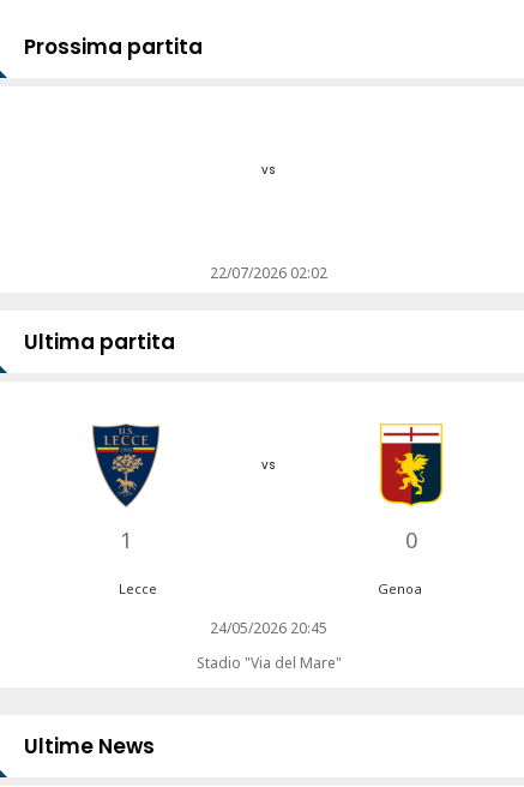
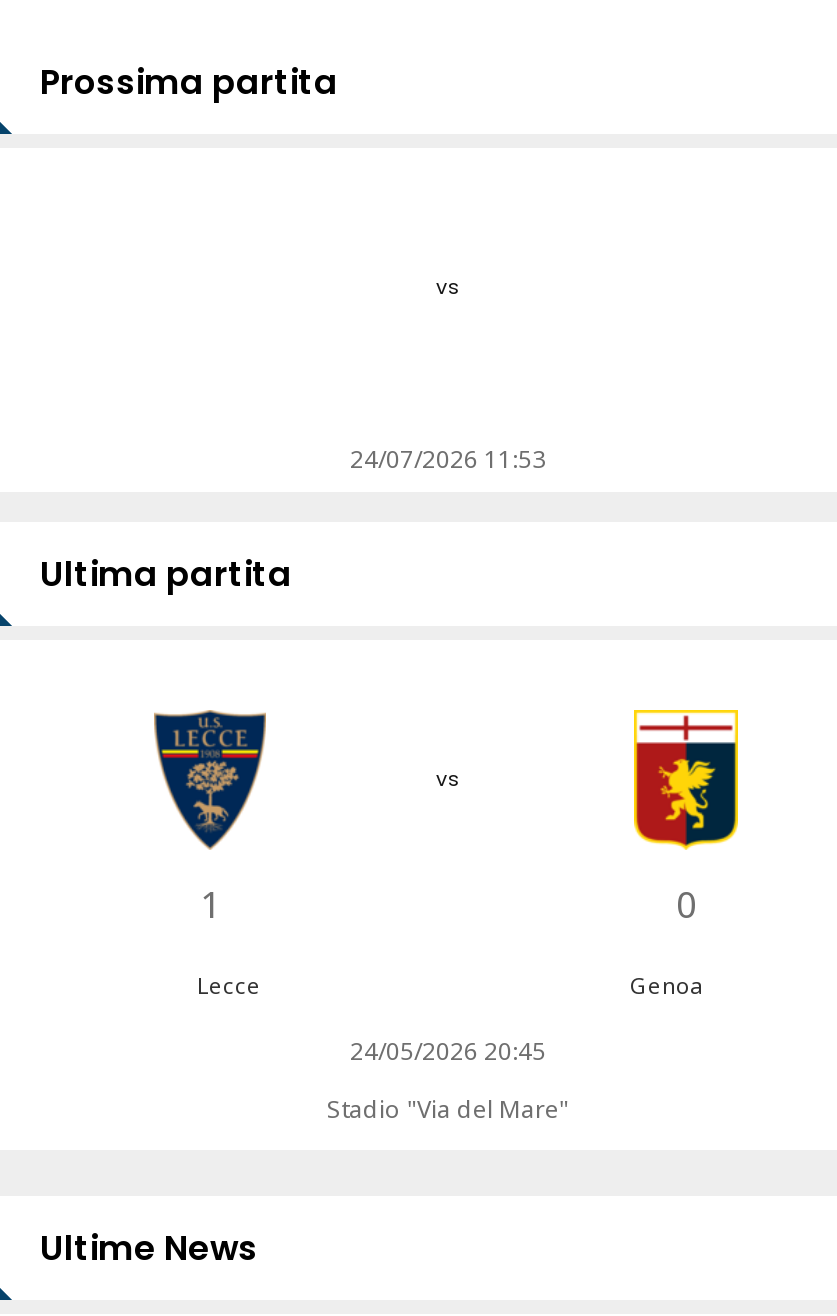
- 22/07/2026 02:02
+ 24/07/2026 11:53
